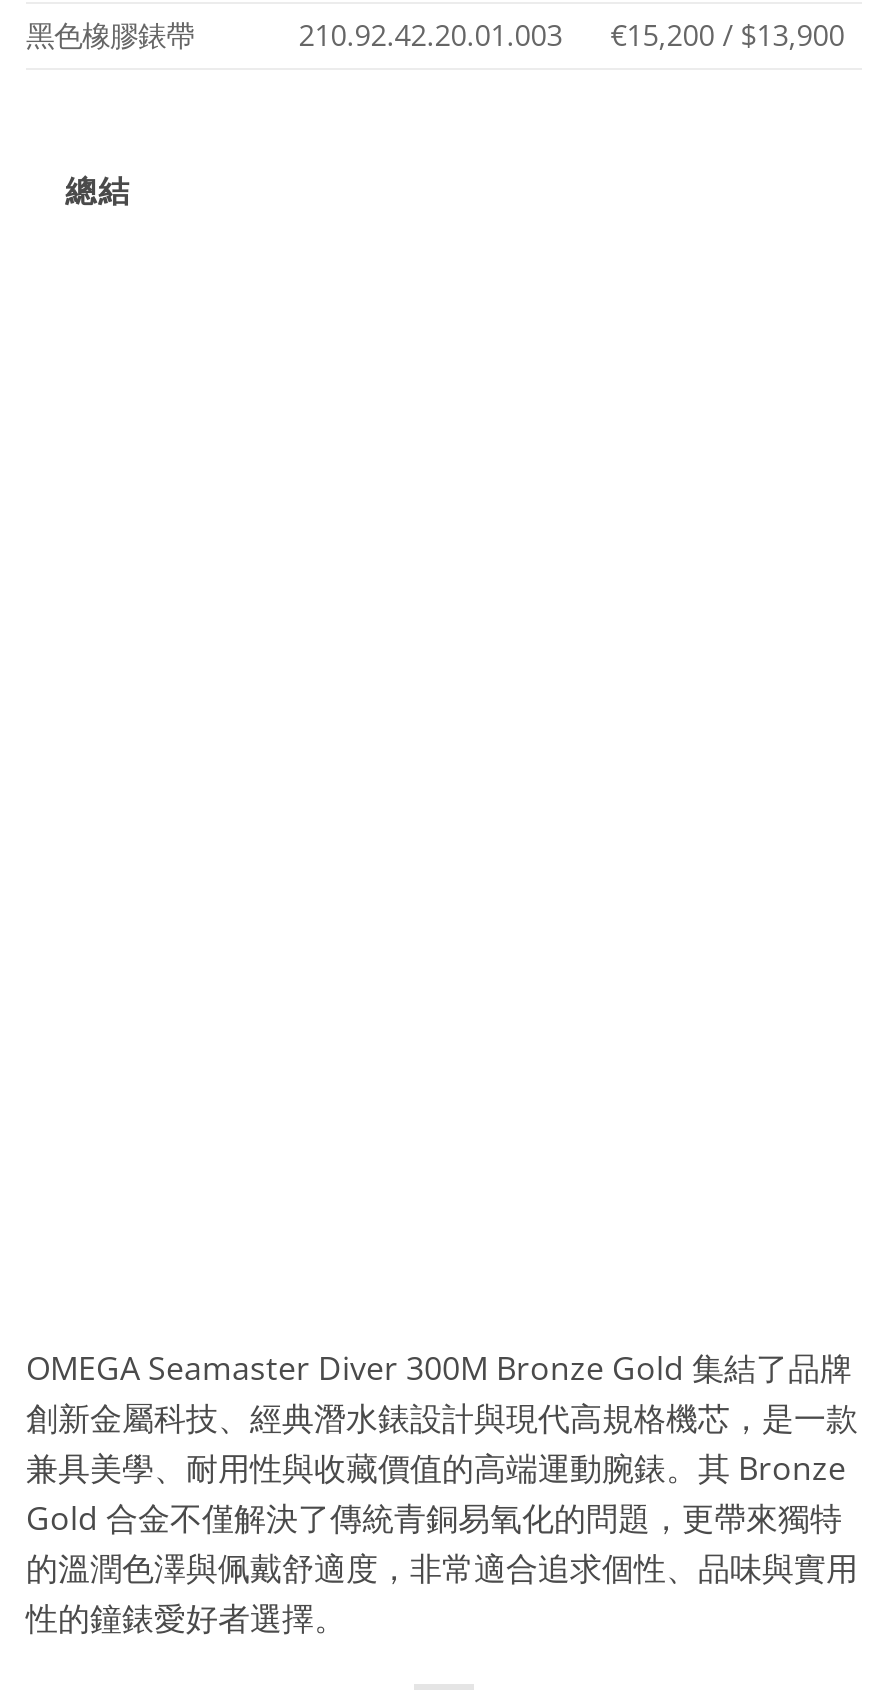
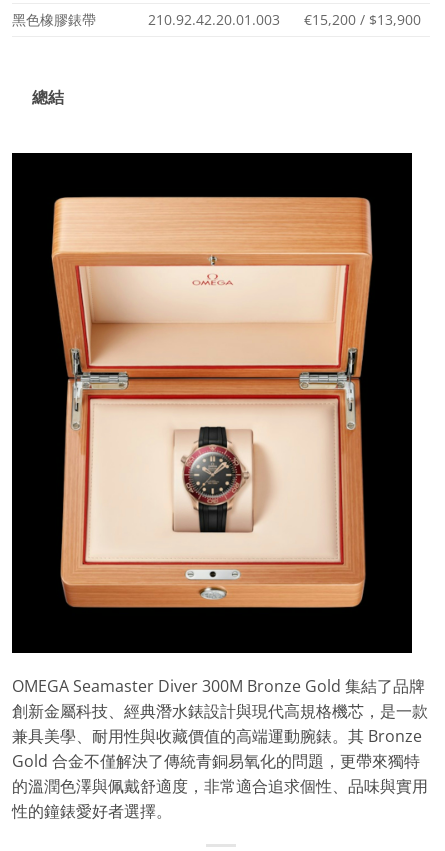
+ [image]
